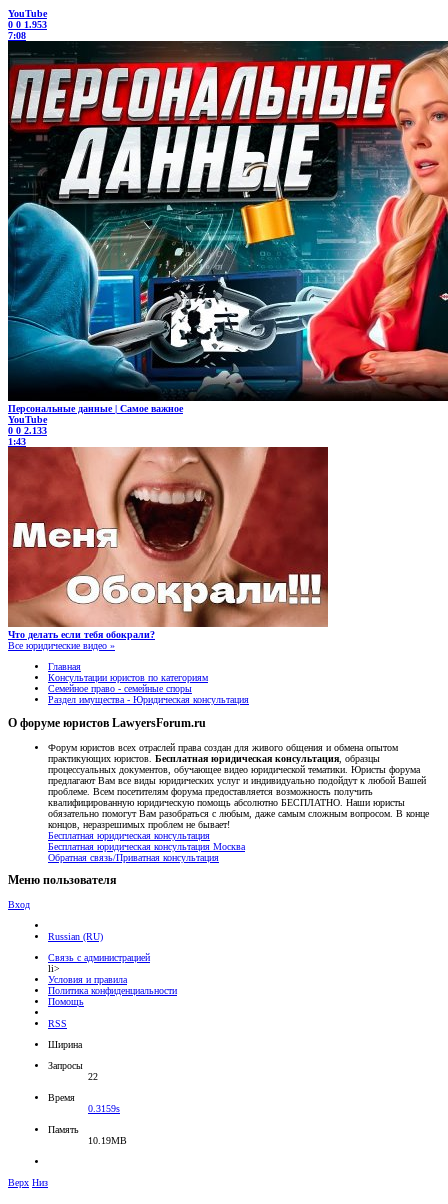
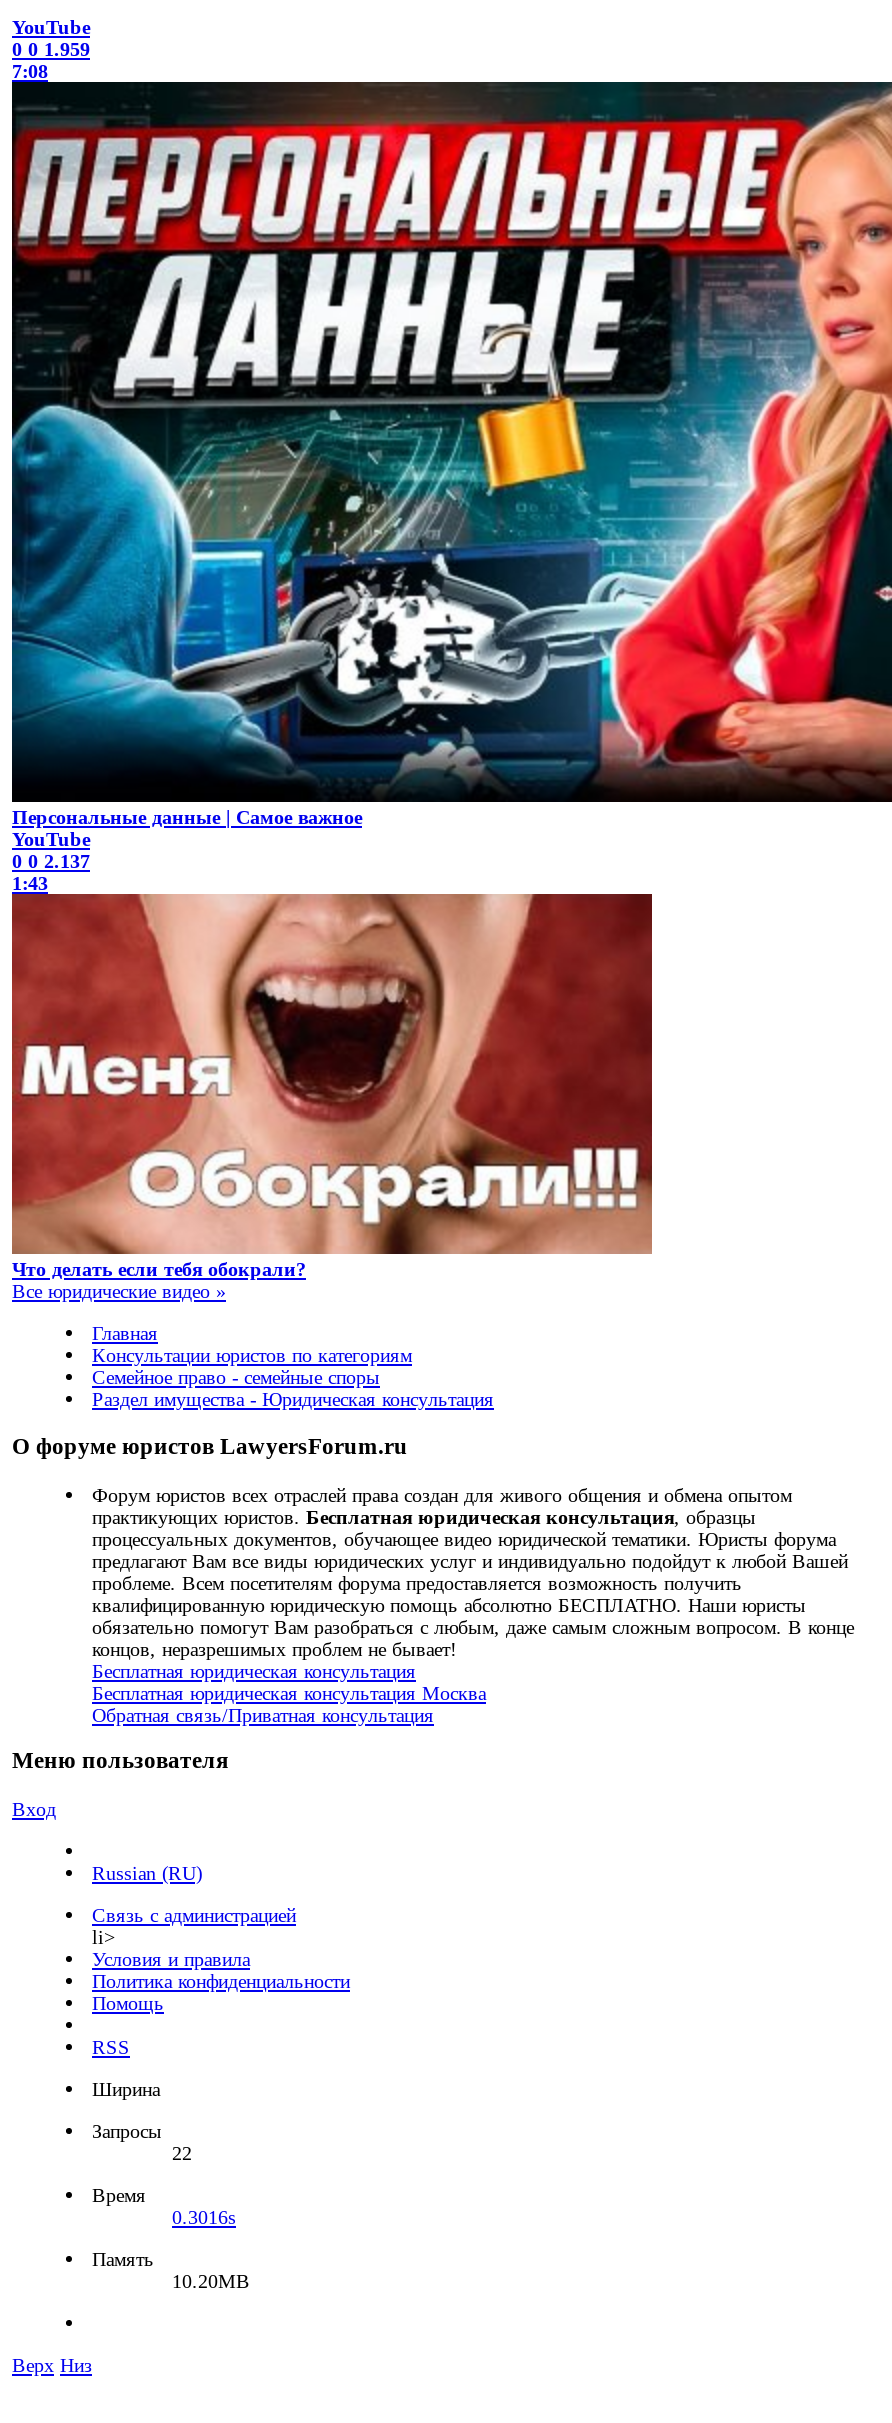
- 001.953
+ 001.959

- 002.133
+ 002.137

- 0.3159s
+ 0.3016s

- 10.19MB
+ 10.20MB
